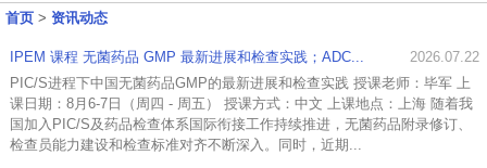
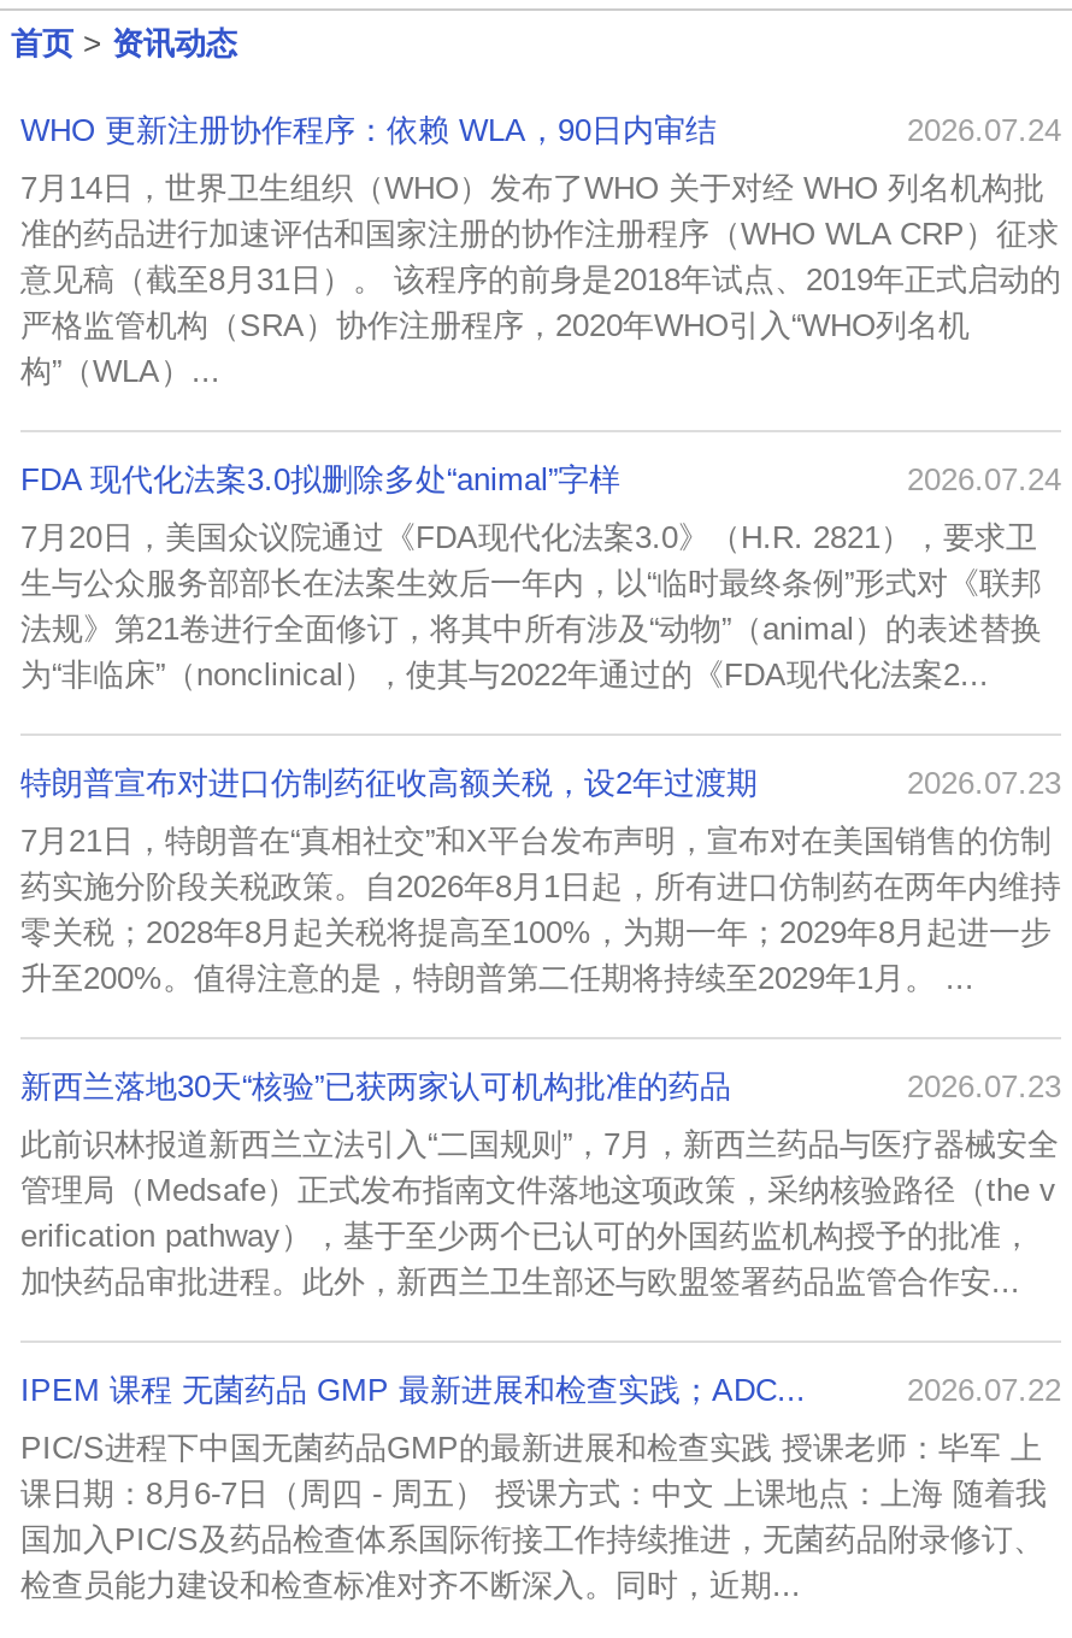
+ WHO 更新注册协作程序：依赖 WLA，90日内审结
+ 2026.07.24
+ 7月14日，世界卫生组织（WHO）发布了WHO 关于对经 WHO 列名机构批
+ 准的药品进行加速评估和国家注册的协作注册程序（WHO WLA CRP）征求
+ 意见稿（截至8月31日）。 该程序的前身是2018年试点、2019年正式启动的
+ 严格监管机构（SRA）协作注册程序，2020年WHO引入“WHO列名机
+ 构”（WLA）...
+ FDA 现代化法案3.0拟删除多处“animal”字样
+ 2026.07.24
+ 7月20日，美国众议院通过《FDA现代化法案3.0》（H.R. 2821），要求卫
+ 生与公众服务部部长在法案生效后一年内，以“临时最终条例”形式对《联邦
+ 法规》第21卷进行全面修订，将其中所有涉及“动物”（animal）的表述替换
+ 为“非临床”（nonclinical），使其与2022年通过的《FDA现代化法案2...
+ 特朗普宣布对进口仿制药征收高额关税，设2年过渡期
+ 2026.07.23
+ 7月21日，特朗普在“真相社交”和X平台发布声明，宣布对在美国销售的仿制
+ 药实施分阶段关税政策。自2026年8月1日起，所有进口仿制药在两年内维持
+ 零关税；2028年8月起关税将提高至100%，为期一年；2029年8月起进一步
+ 升至200%。值得注意的是，特朗普第二任期将持续至2029年1月。 ...
+ 新西兰落地30天“核验”已获两家认可机构批准的药品
+ 2026.07.23
+ 此前识林报道新西兰立法引入“二国规则”，7月，新西兰药品与医疗器械安全
+ 管理局（Medsafe）正式发布指南文件落地这项政策，采纳核验路径（the v
+ erification pathway），基于至少两个已认可的外国药监机构授予的批准，
+ 加快药品审批进程。此外，新西兰卫生部还与欧盟签署药品监管合作安...
